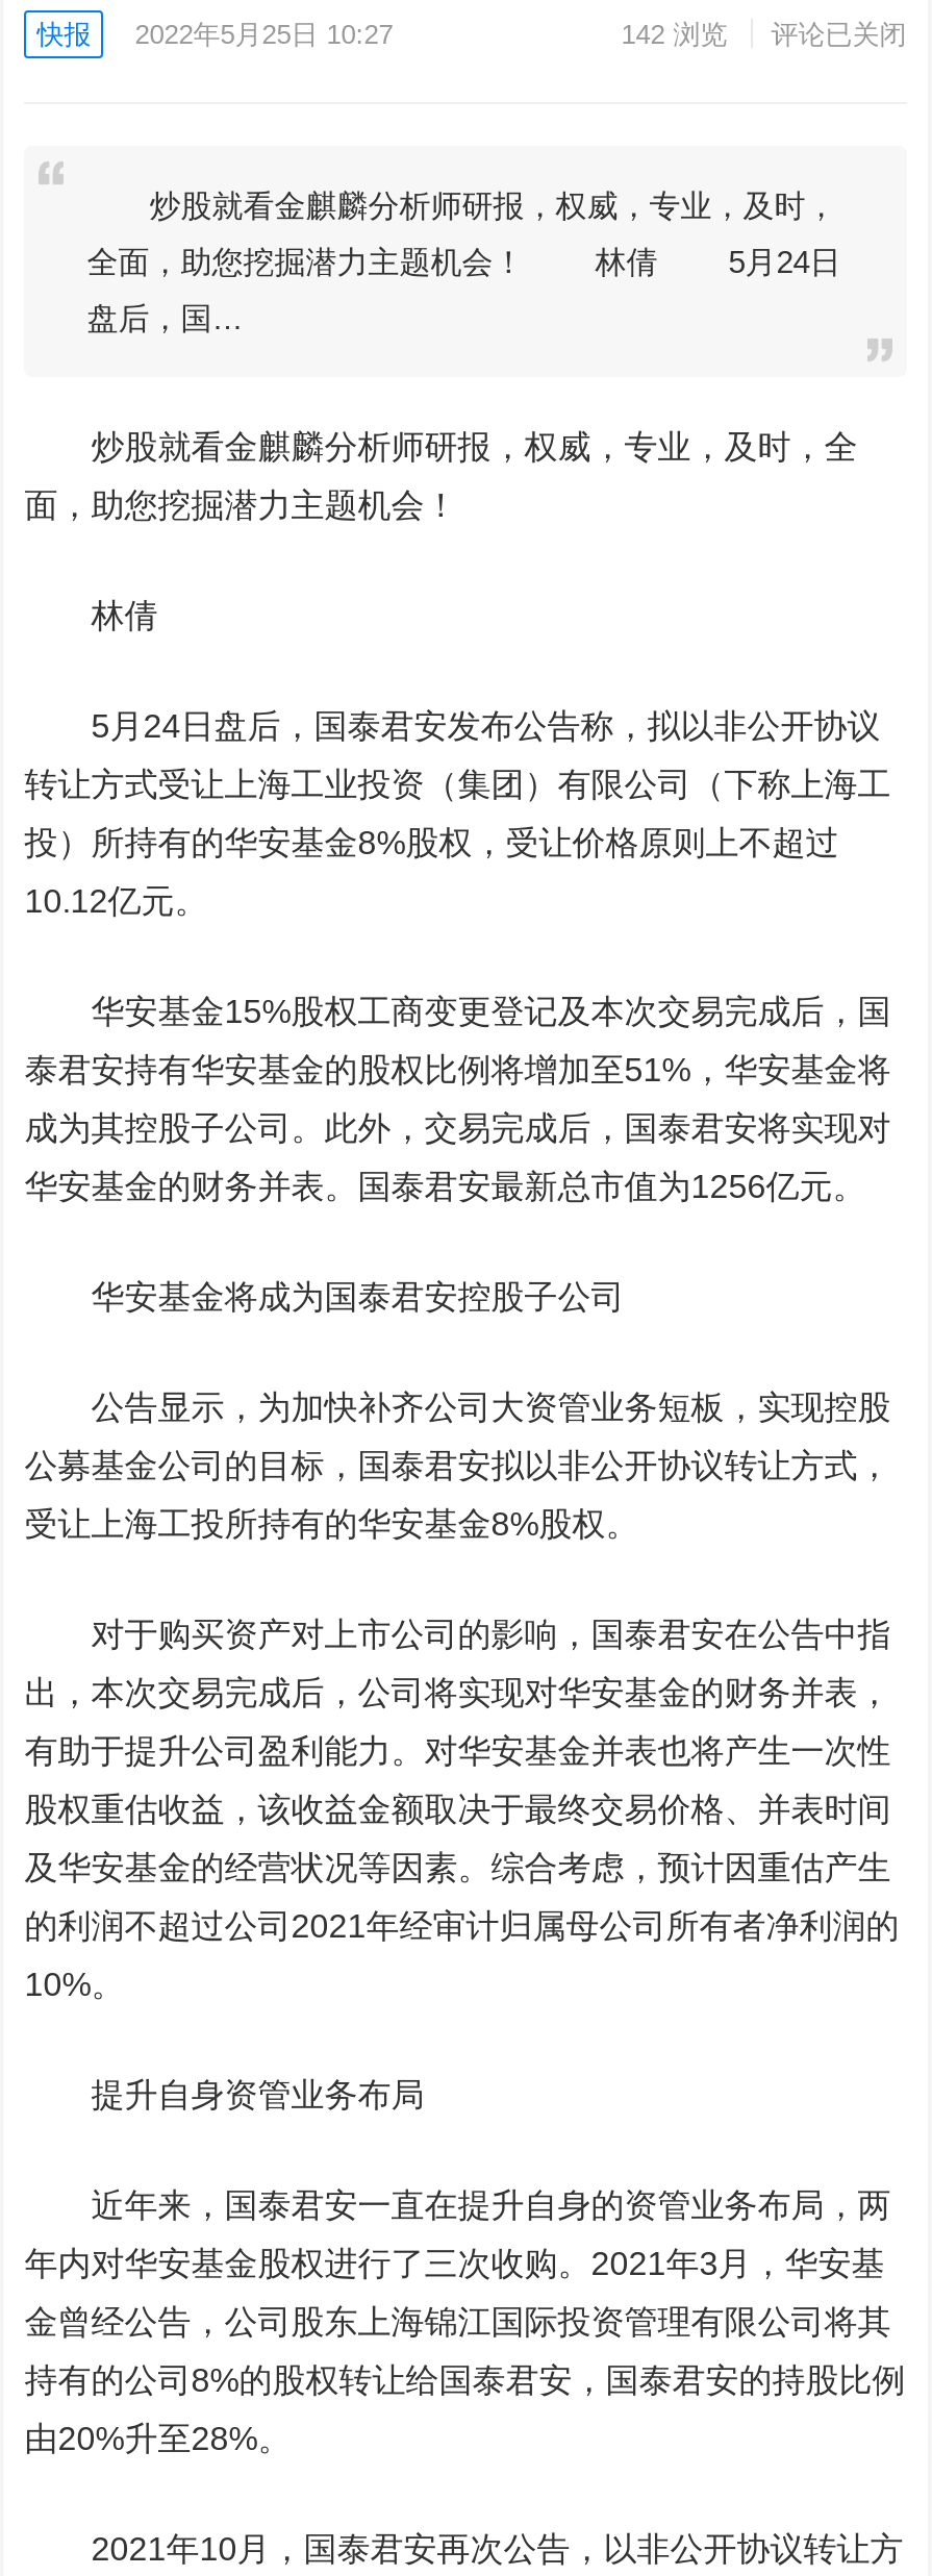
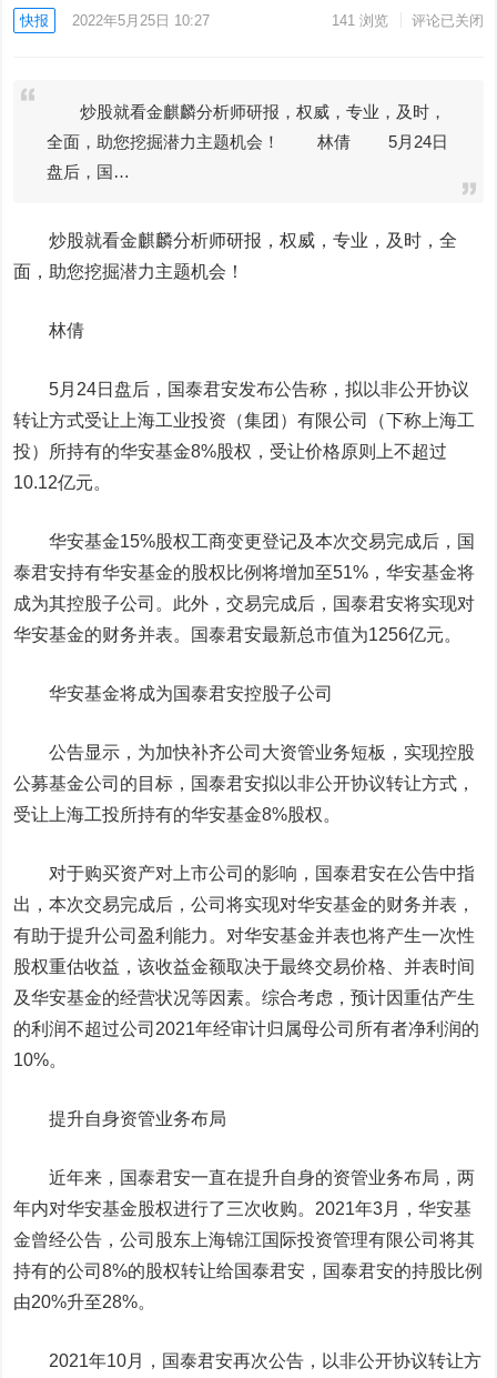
- 142浏览 评论已关闭
+ 141浏览 评论已关闭
